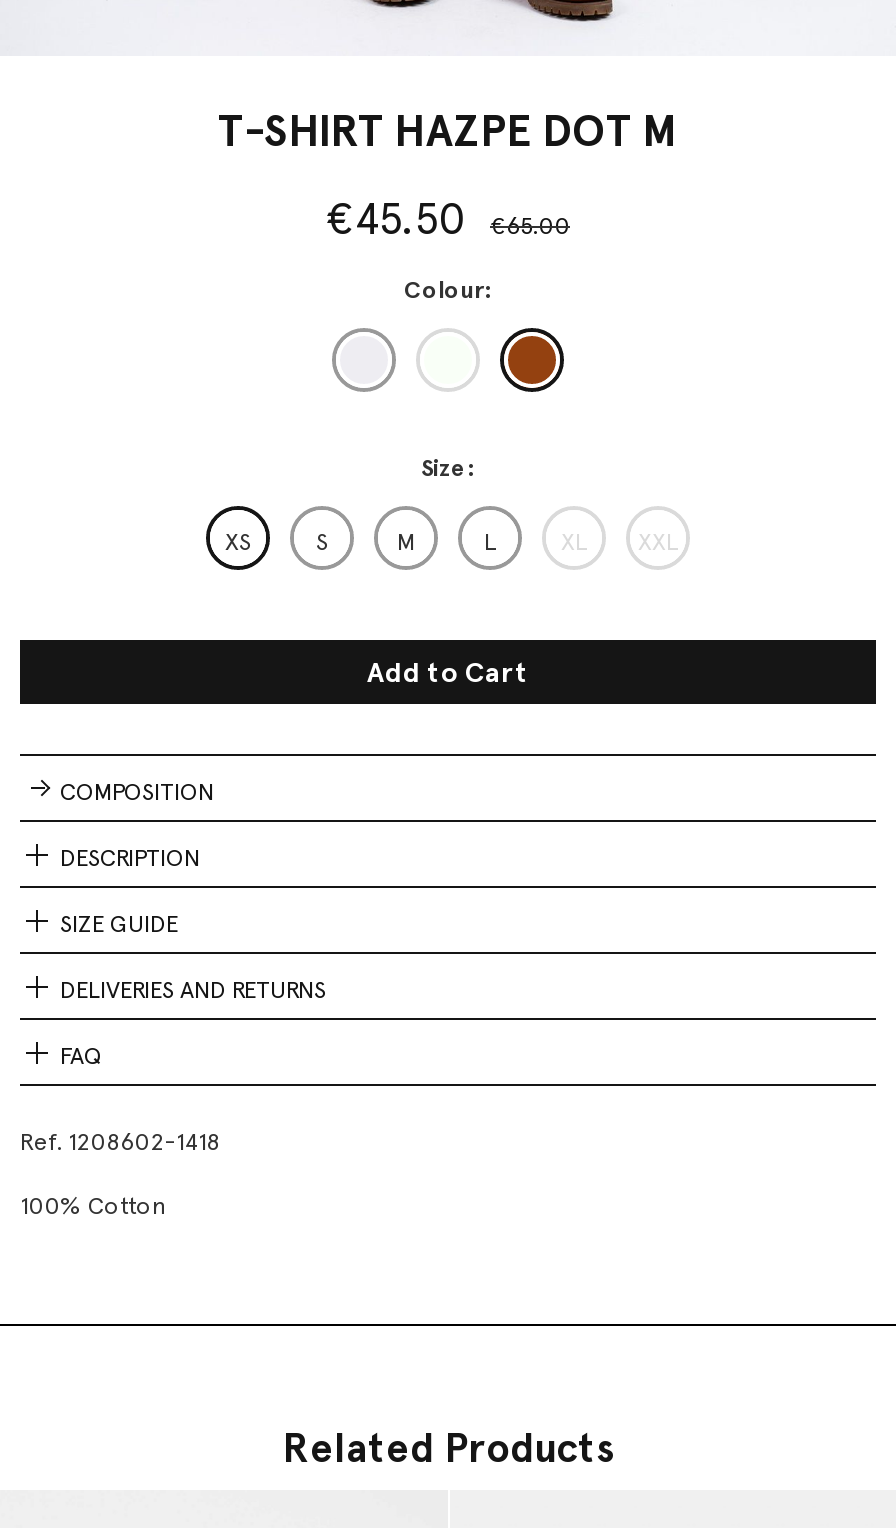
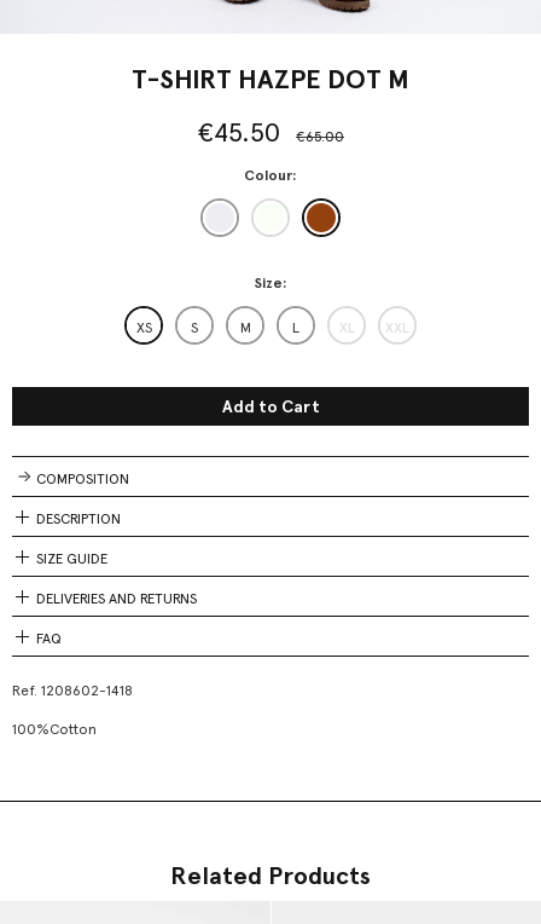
- 100% Cotton
+ 100%Cotton
